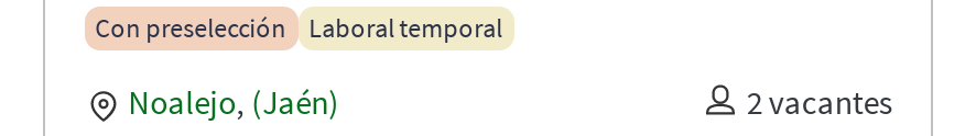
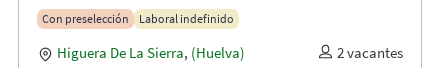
- Laboral temporal
+ Laboral indefinido

- Noalejo, (Jaén)
+ Higuera De La Sierra, (Huelva)
